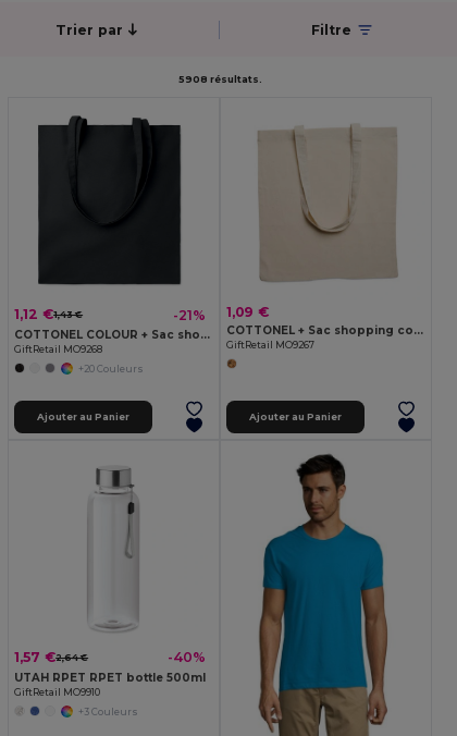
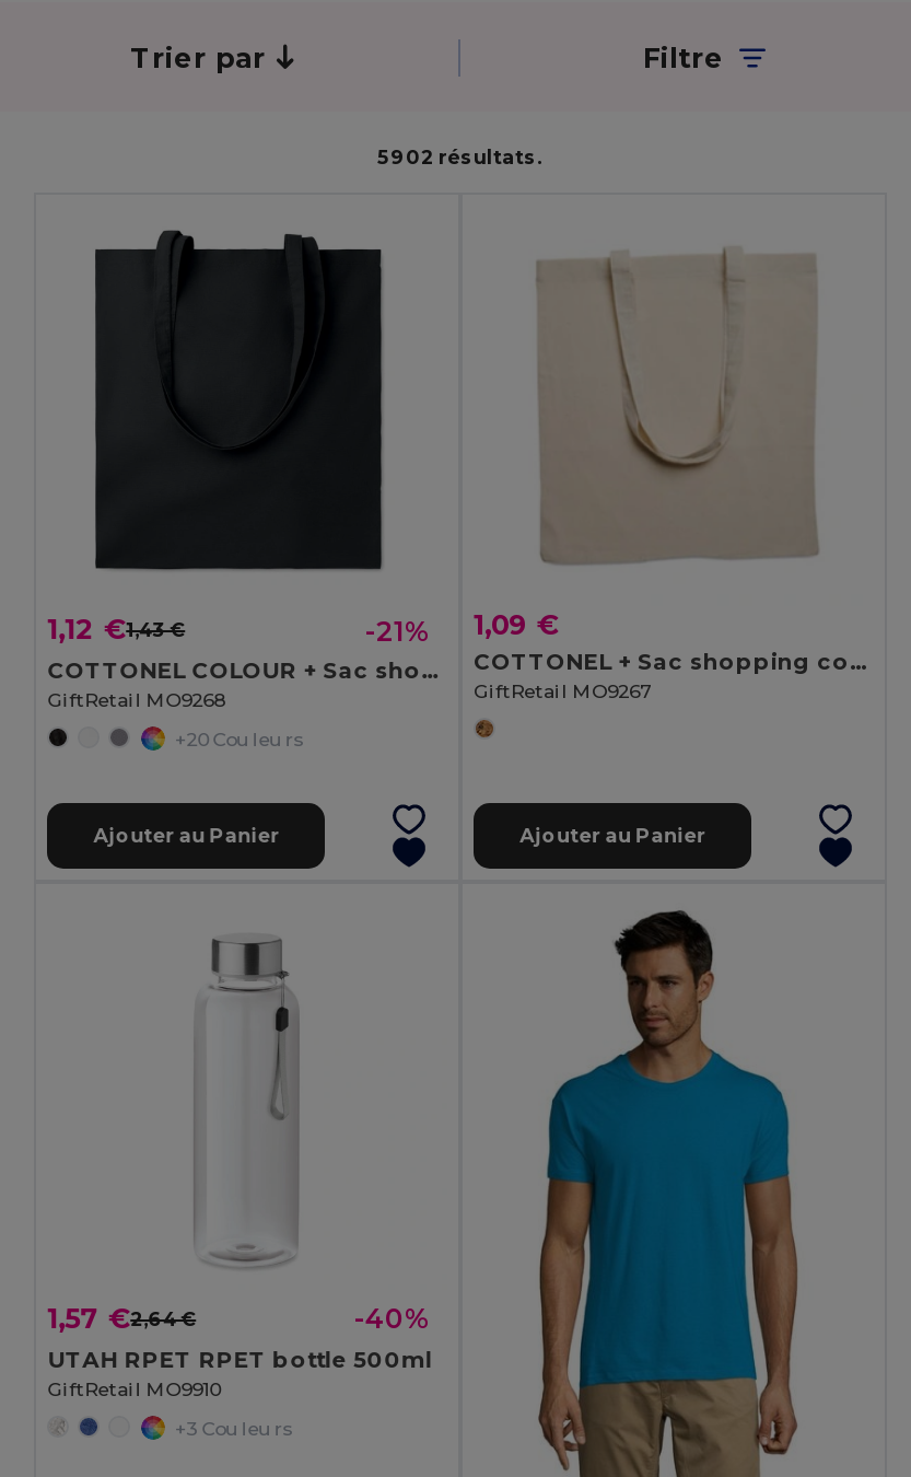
- 5908 résultats.
+ 5902 résultats.
